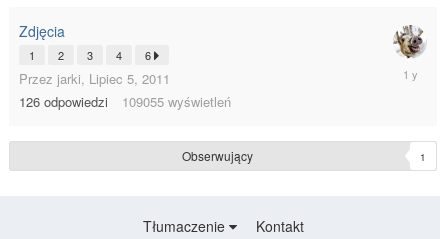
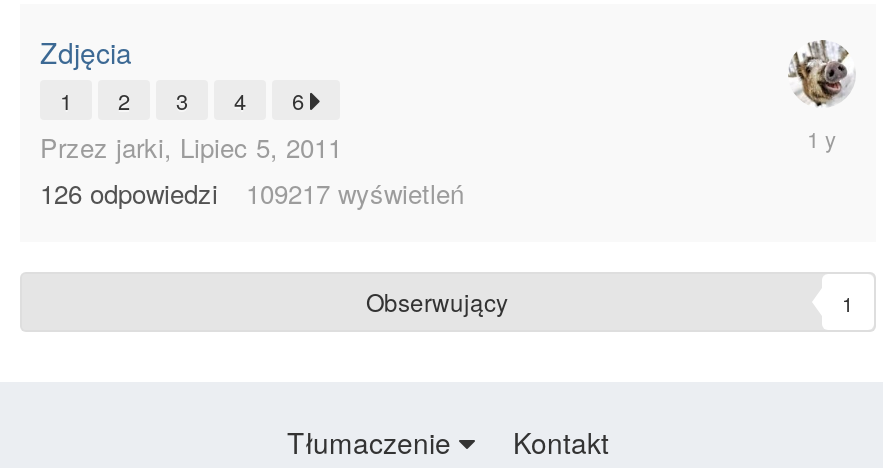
- 126 odpowiedzi 109055 wyświetleń
+ 126 odpowiedzi 109217 wyświetleń
